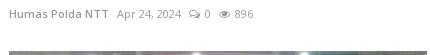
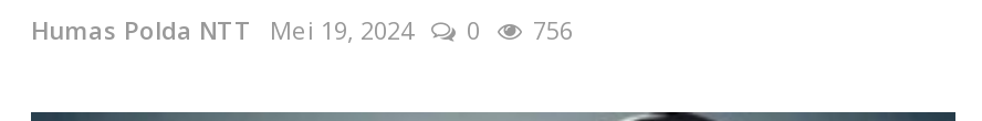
- Humas Polda NTT Apr 24, 2024
+ Humas Polda NTT Mei 19, 2024

- 896
+ 756
